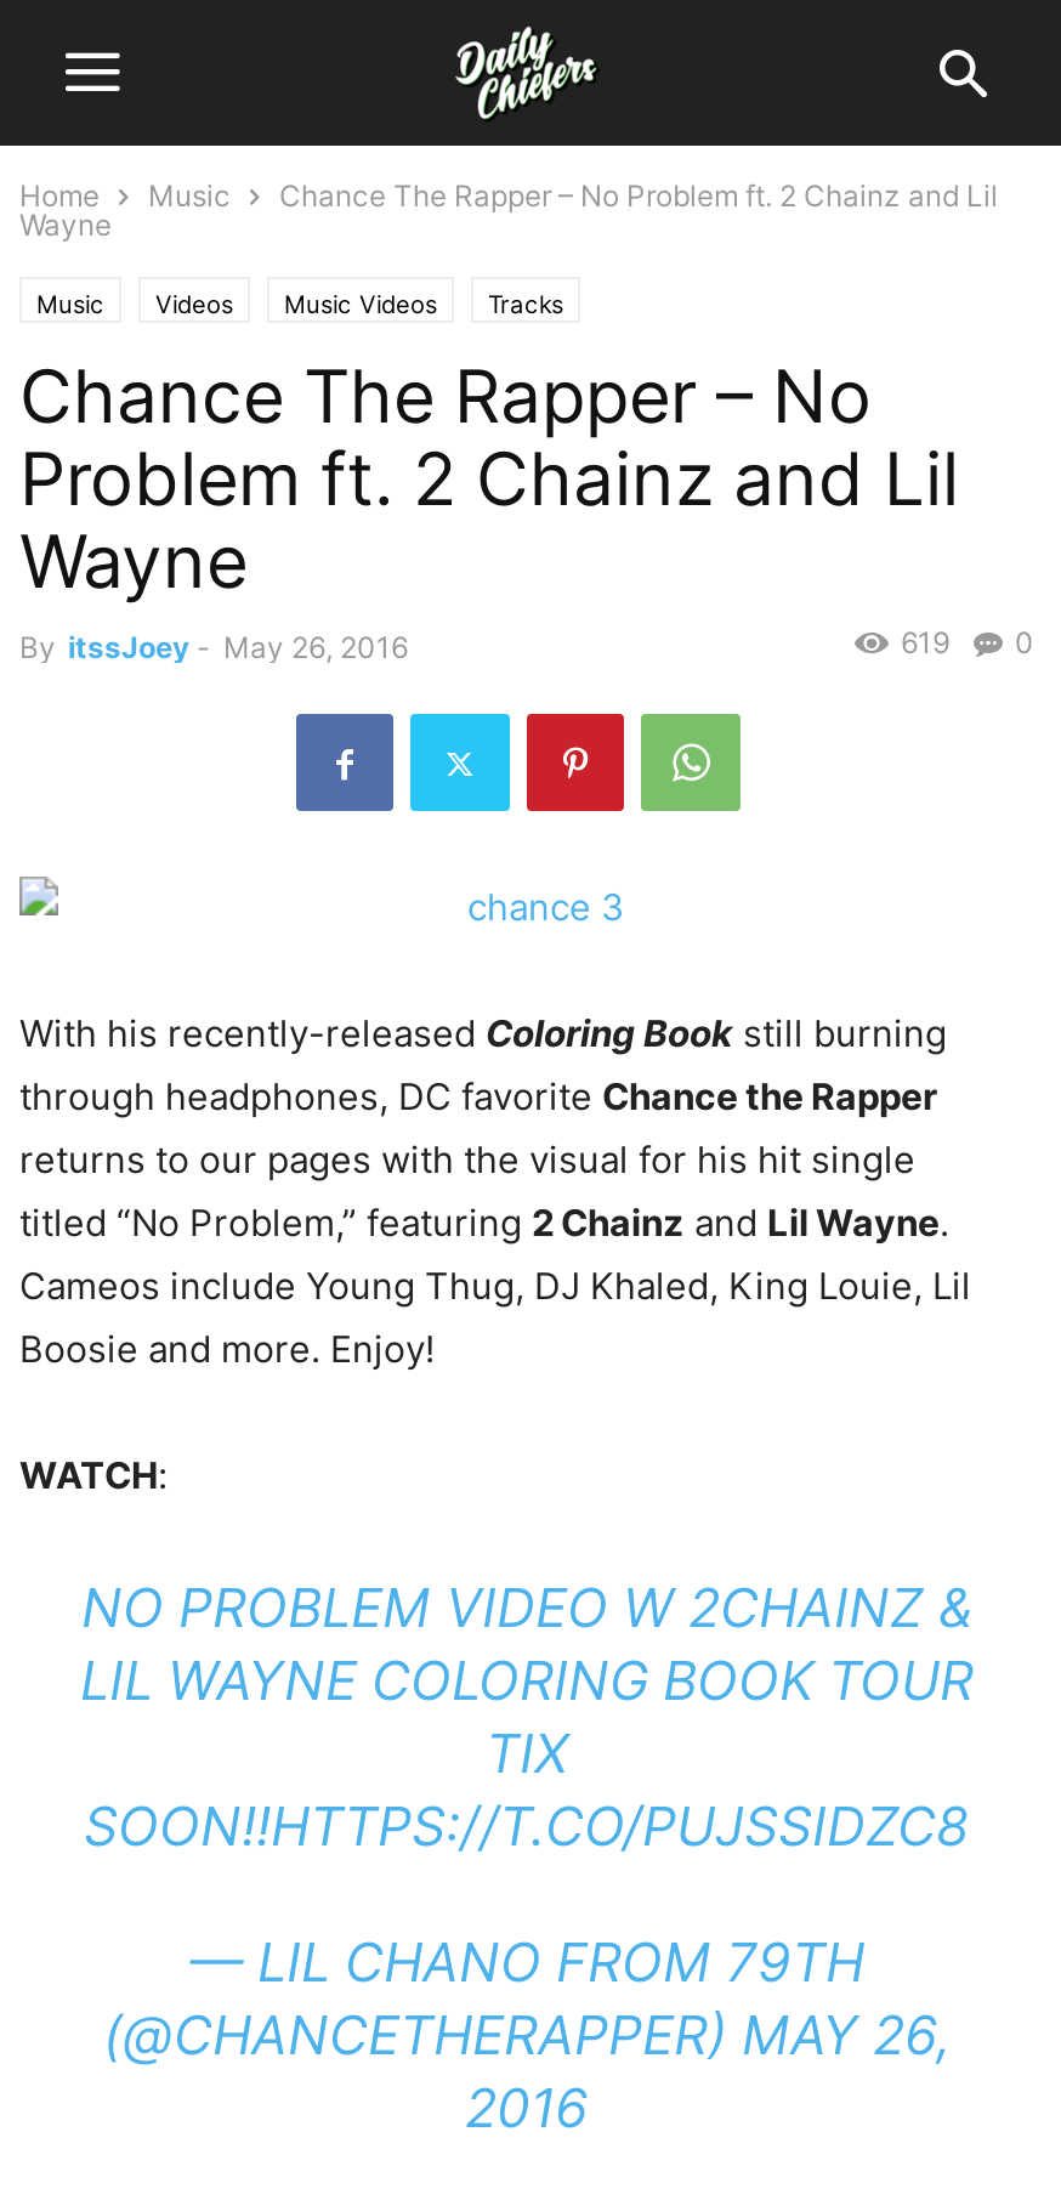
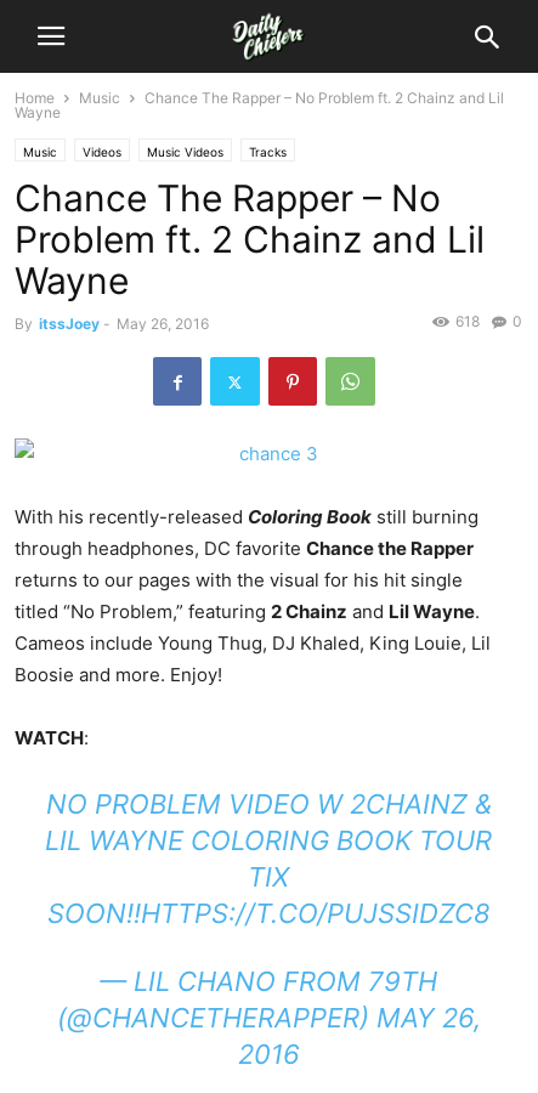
- 619 0
+ 618 0
